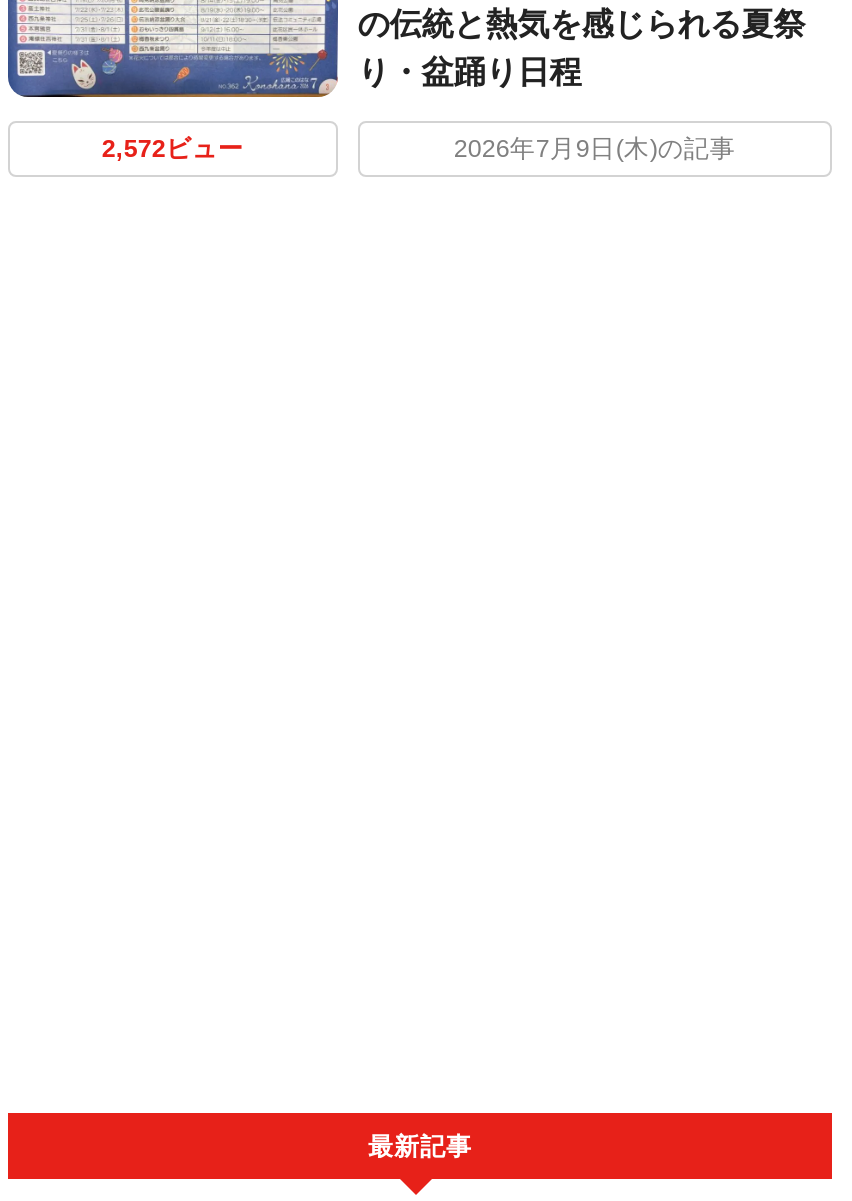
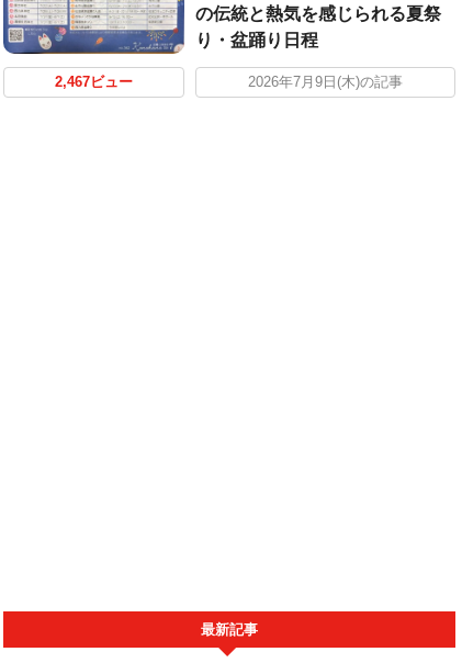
- 2,572ビュー
+ 2,467ビュー
